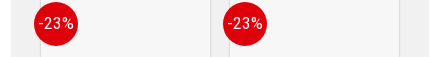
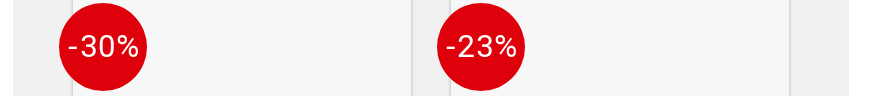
- -23%
+ -30%
